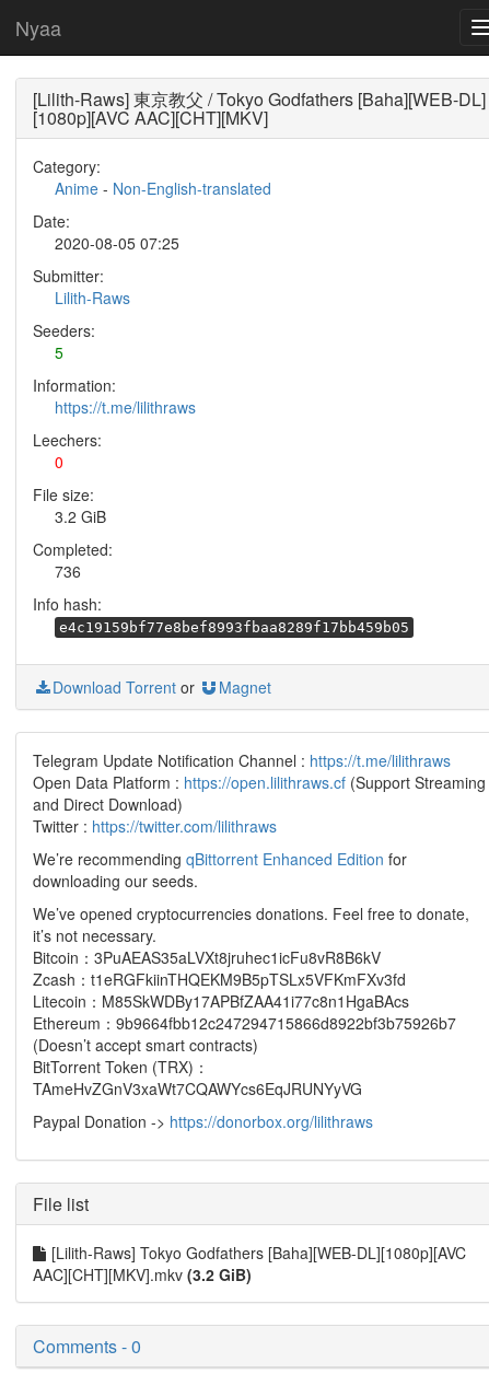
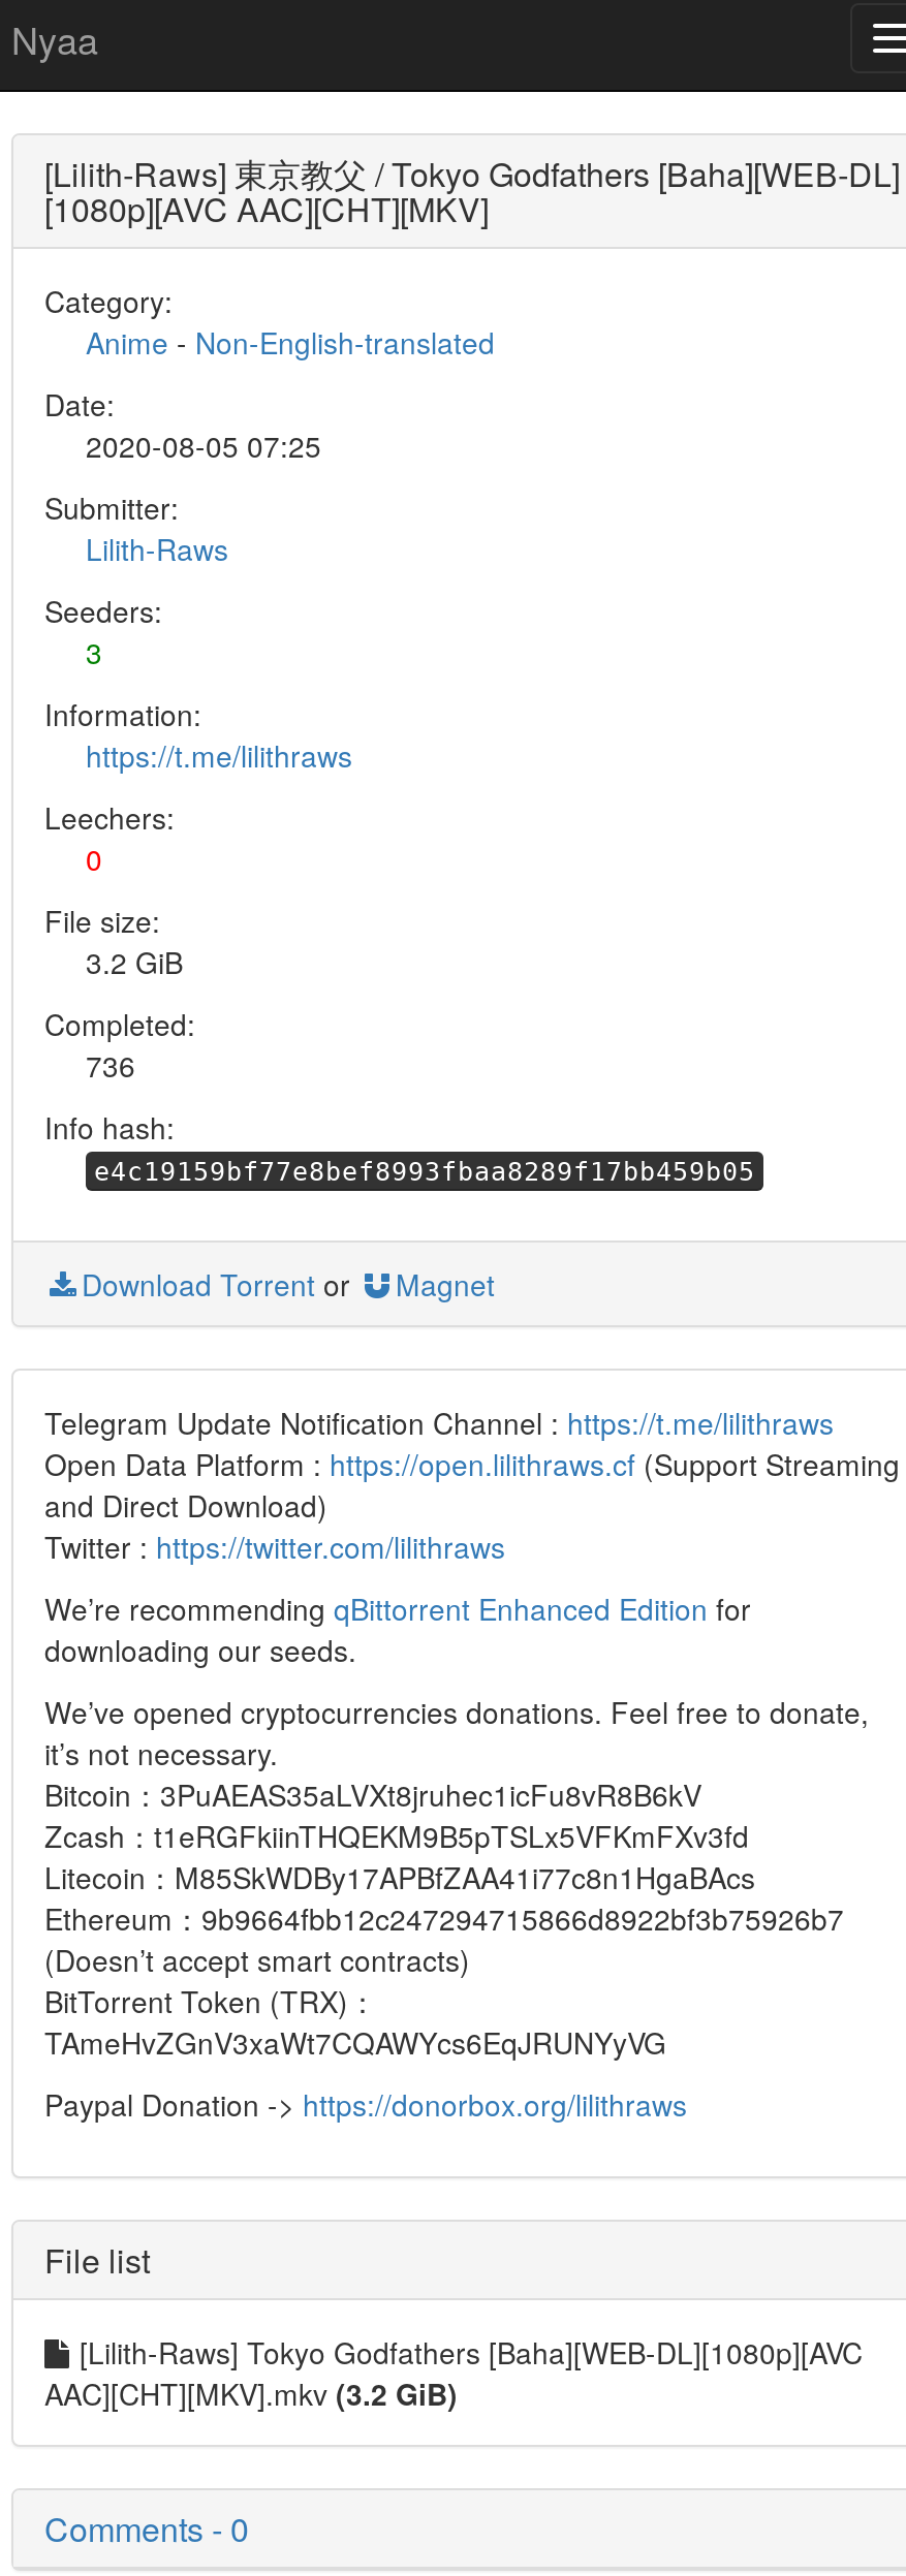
- 5
+ 3
